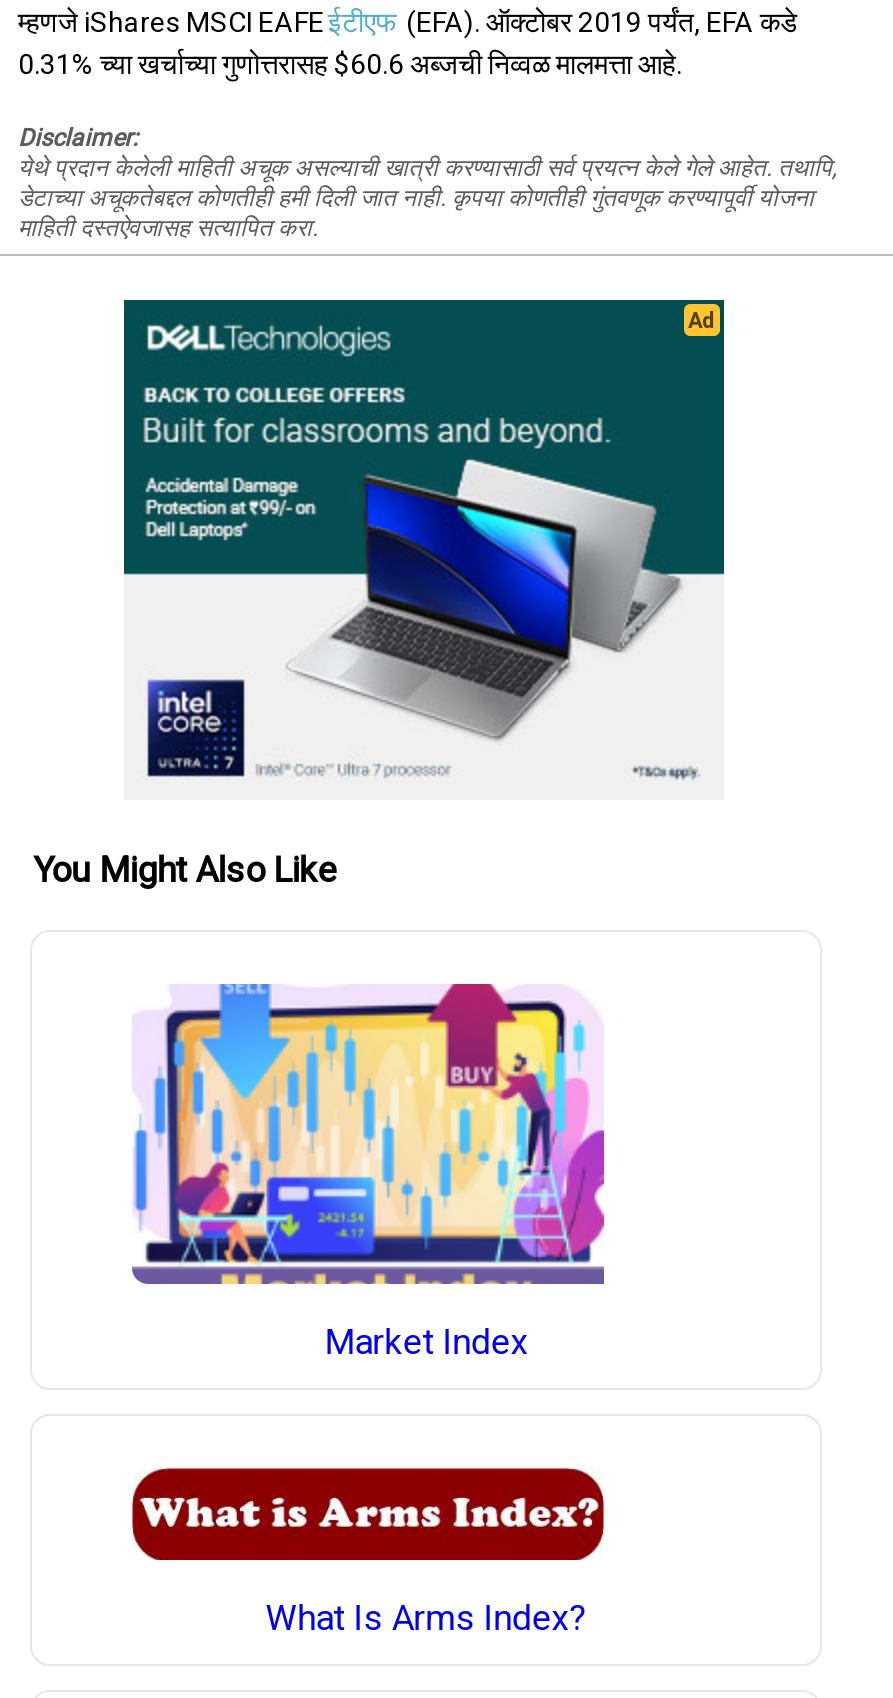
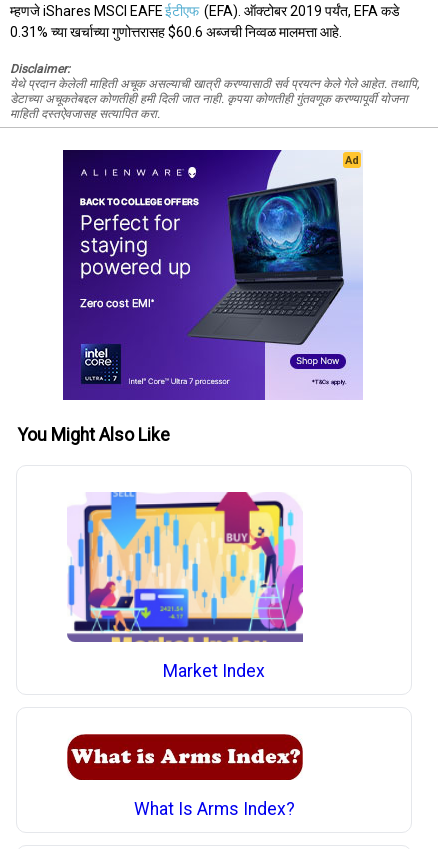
- [image]
+ [image]
